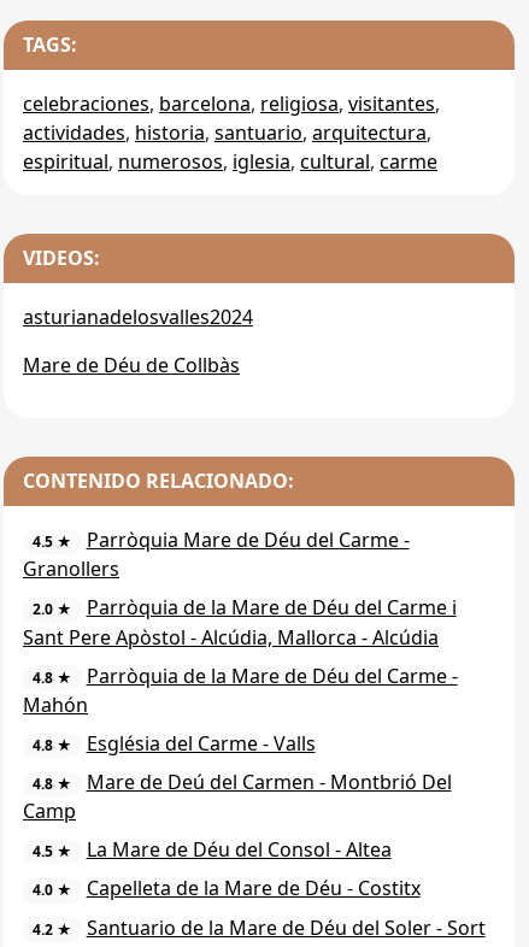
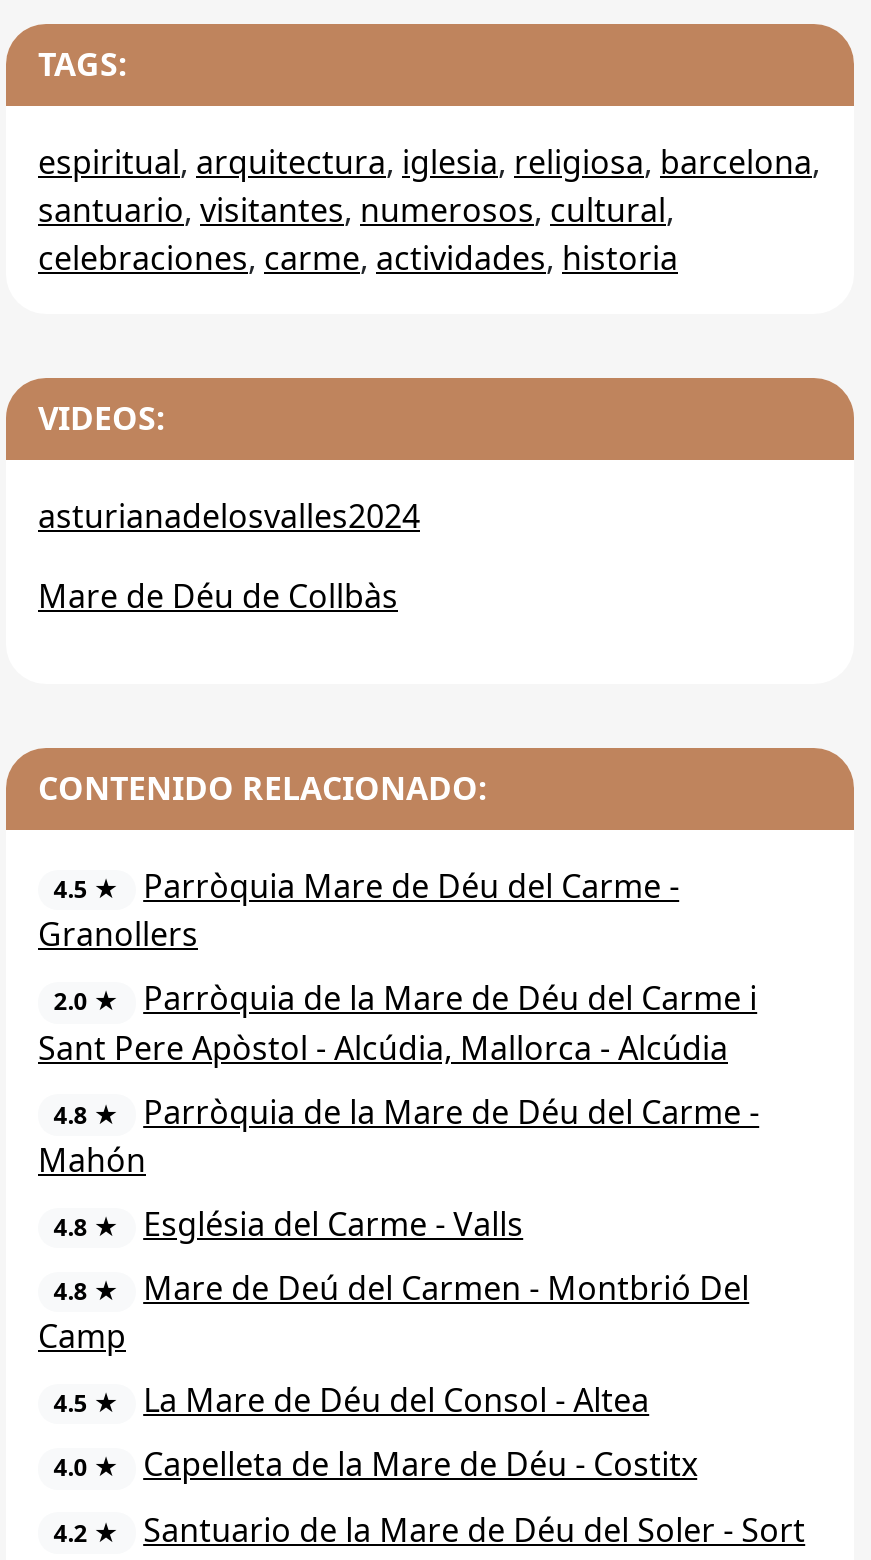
- celebraciones, barcelona, religiosa, visitantes,
- actividades, historia, santuario, arquitectura,
- espiritual, numerosos, iglesia, cultural, carme
+ espiritual, arquitectura, iglesia, religiosa, barcelona,
+ santuario, visitantes, numerosos, cultural,
+ celebraciones, carme, actividades, historia
